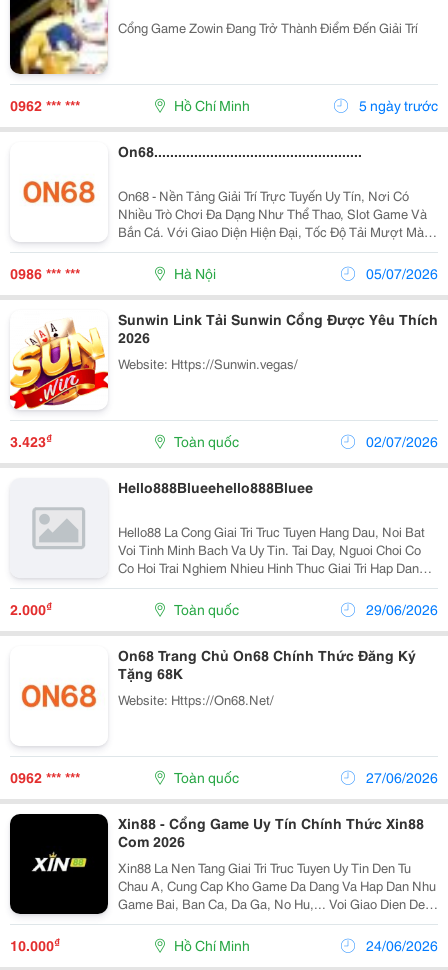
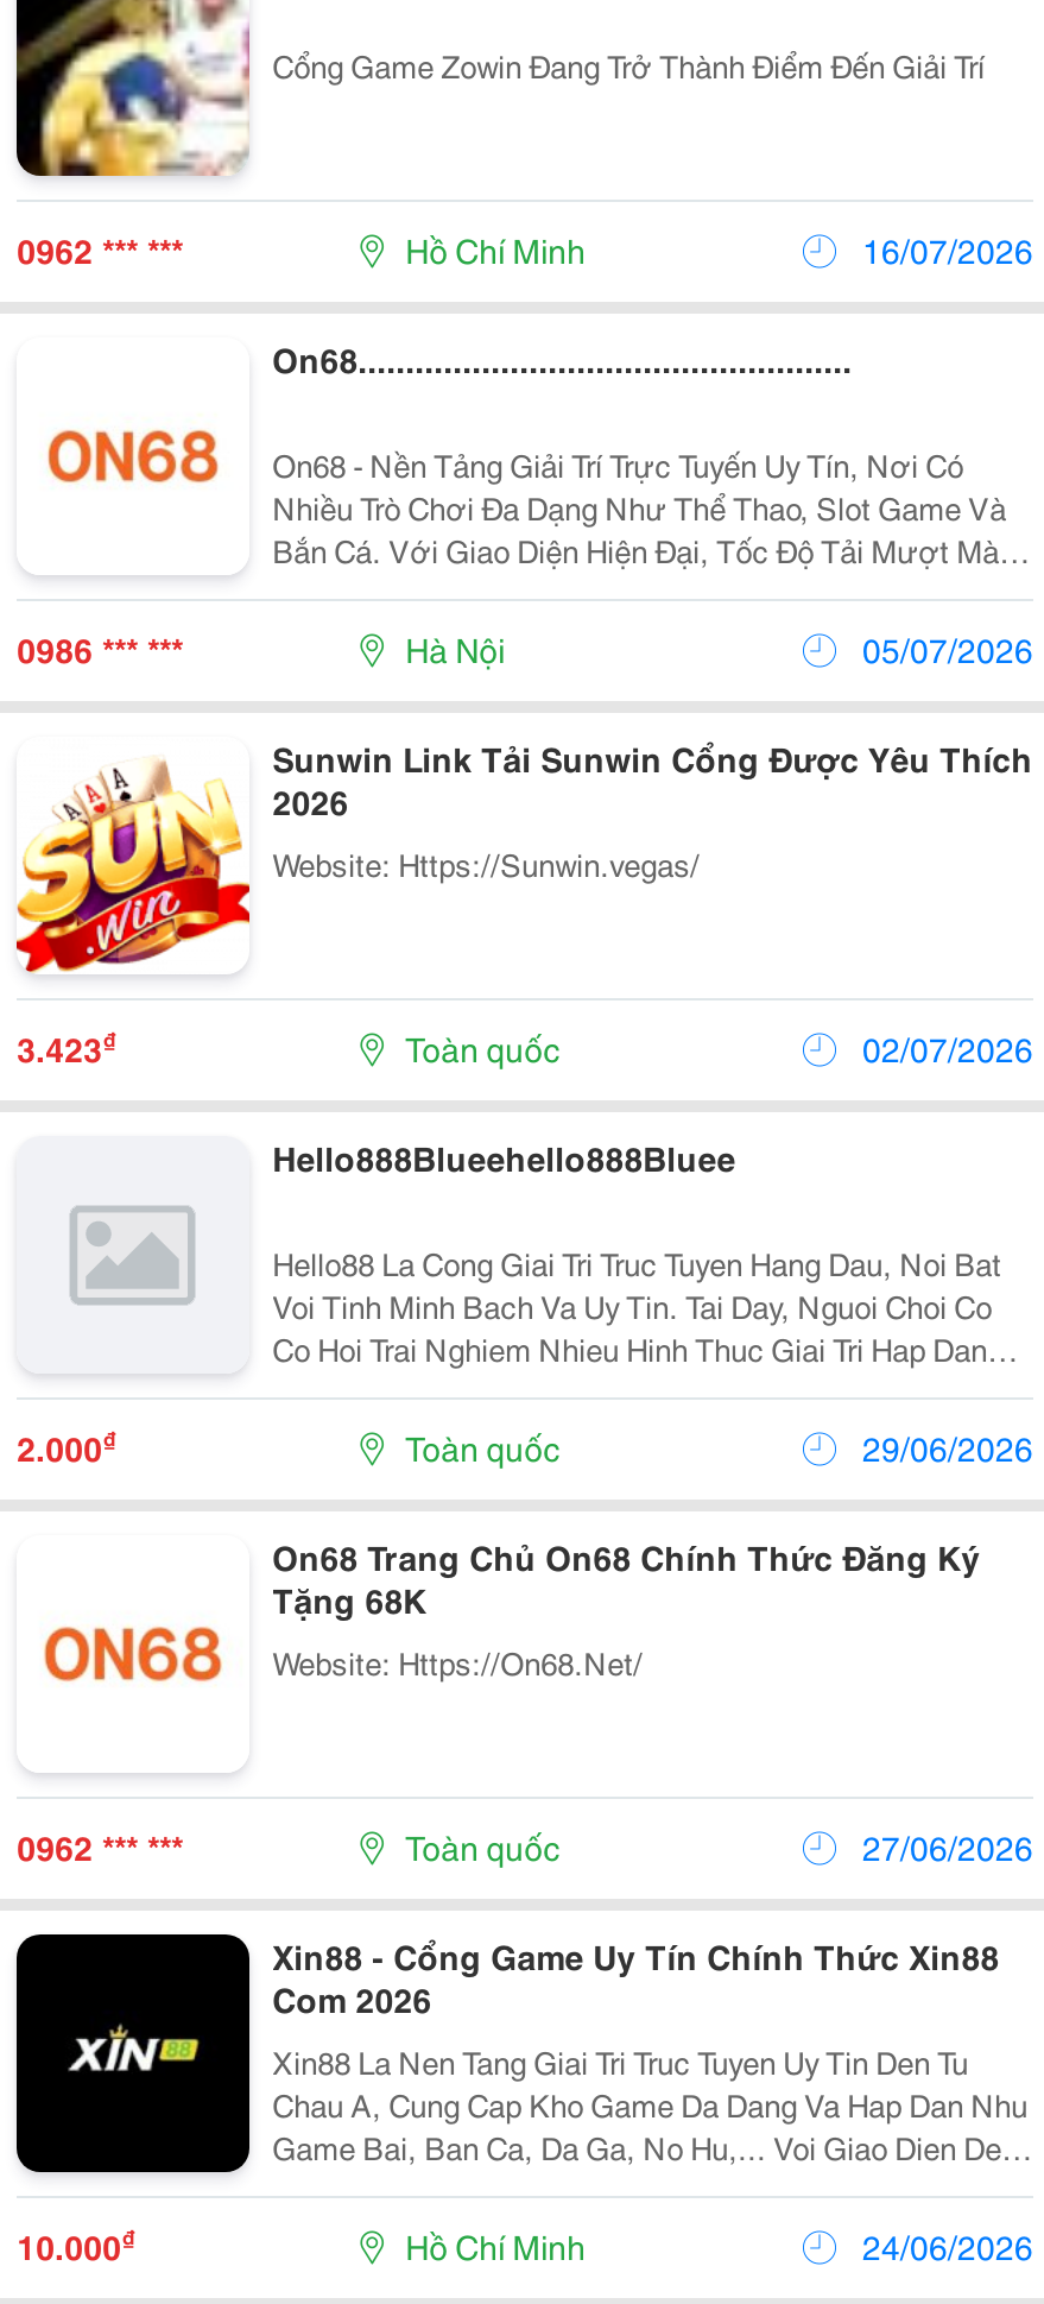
- 5 ngày trước
+ 16/07/2026
